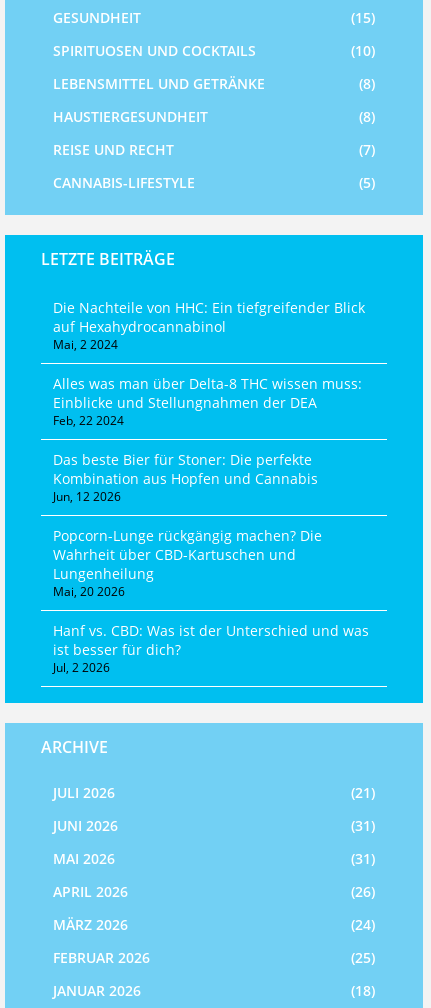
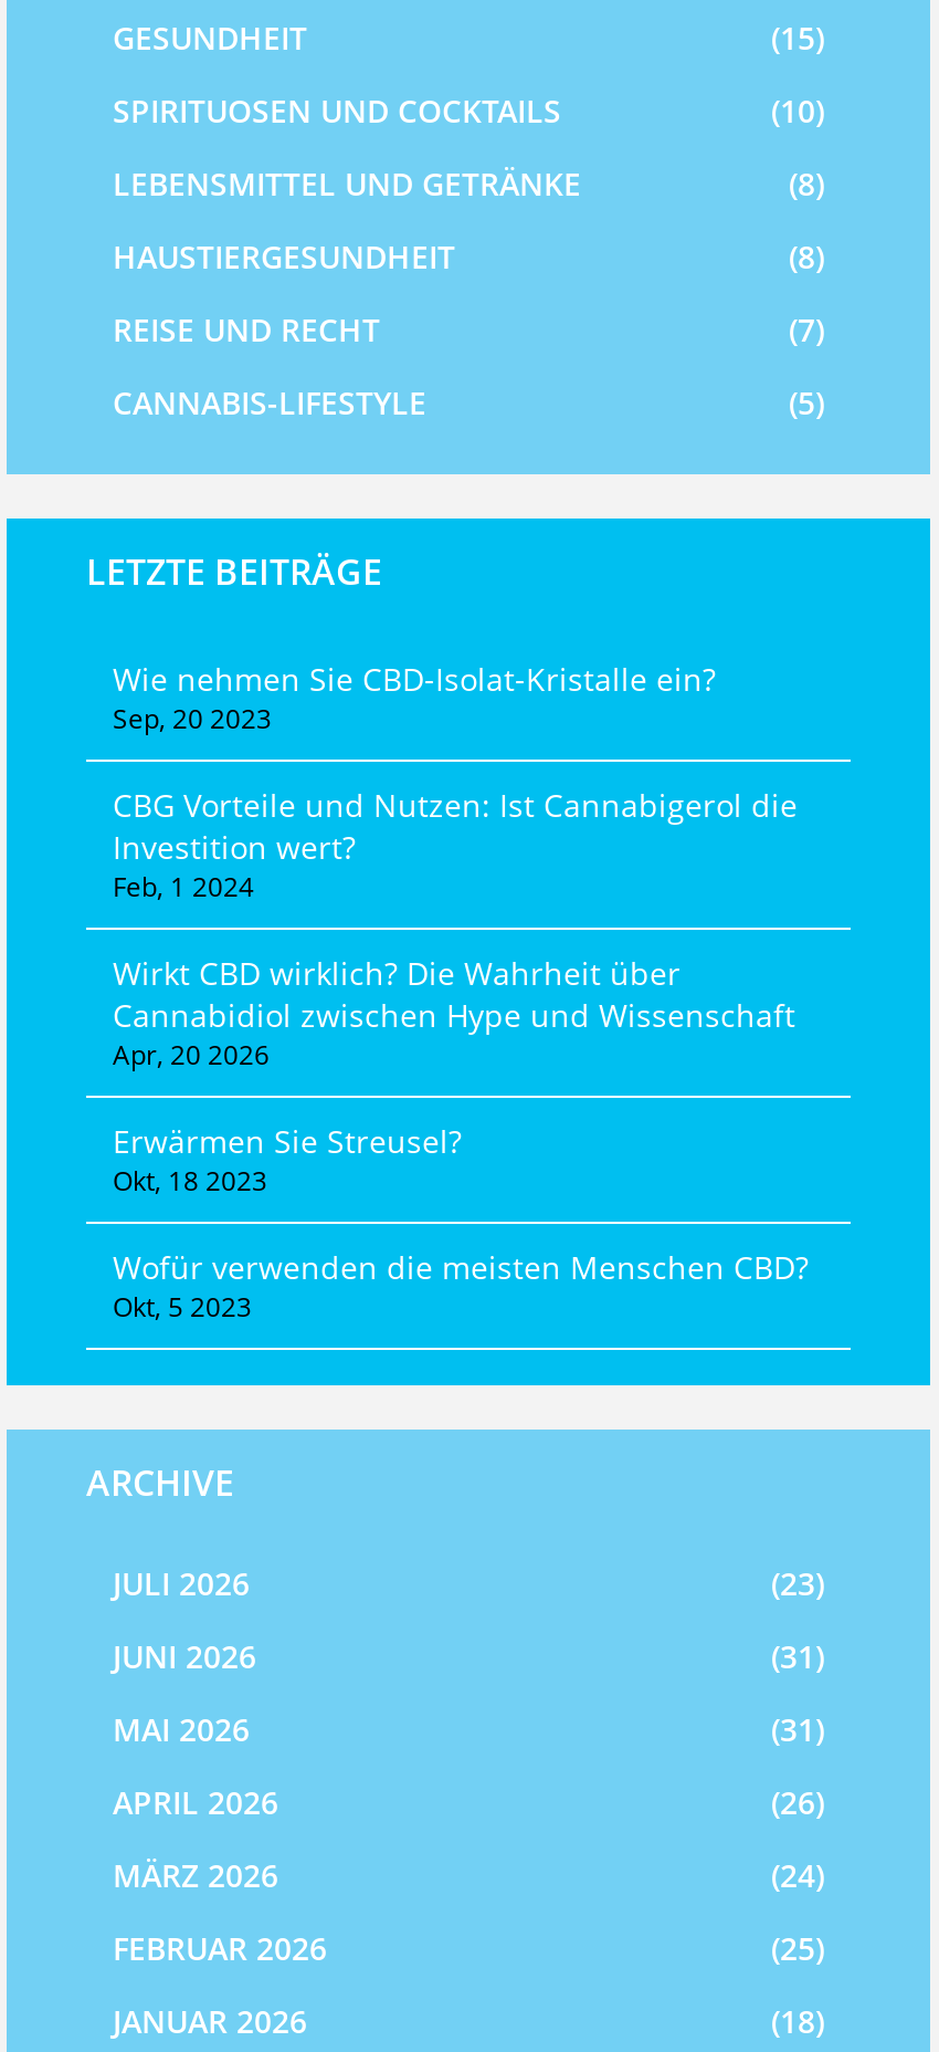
- Die Nachteile von HHC: Ein tiefgreifender Blick
- auf Hexahydrocannabinol
- Mai, 2 2024
+ Wie nehmen Sie CBD-Isolat-Kristalle ein?
+ Sep, 20 2023

- Alles was man über Delta-8 THC wissen muss:
- Einblicke und Stellungnahmen der DEA
- Feb, 22 2024
+ CBG Vorteile und Nutzen: Ist Cannabigerol die
+ Investition wert?
+ Feb, 1 2024

- Das beste Bier für Stoner: Die perfekte
- Kombination aus Hopfen und Cannabis
- Jun, 12 2026
+ Wirkt CBD wirklich? Die Wahrheit über
+ Cannabidiol zwischen Hype und Wissenschaft
+ Apr, 20 2026

- Popcorn-Lunge rückgängig machen? Die
- Wahrheit über CBD-Kartuschen und
- Lungenheilung
- Mai, 20 2026
+ Erwärmen Sie Streusel?
+ Okt, 18 2023

- Hanf vs. CBD: Was ist der Unterschied und was
- ist besser für dich?
- Jul, 2 2026
+ Wofür verwenden die meisten Menschen CBD?
+ Okt, 5 2023

- (21)
+ (23)
